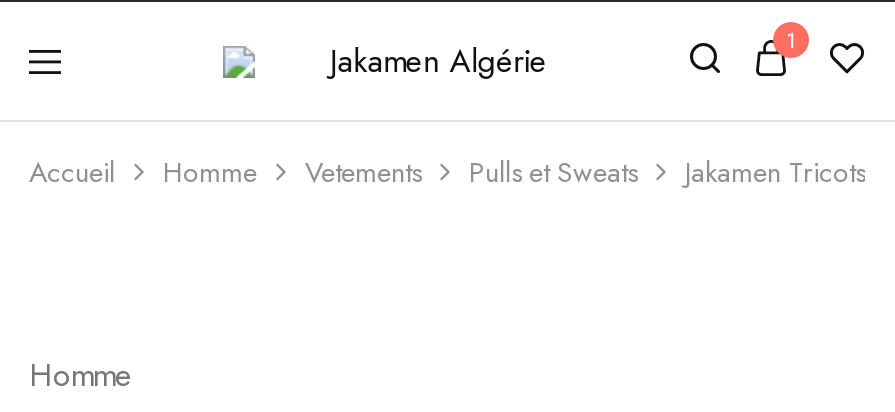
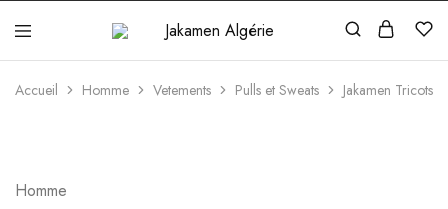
- 1
